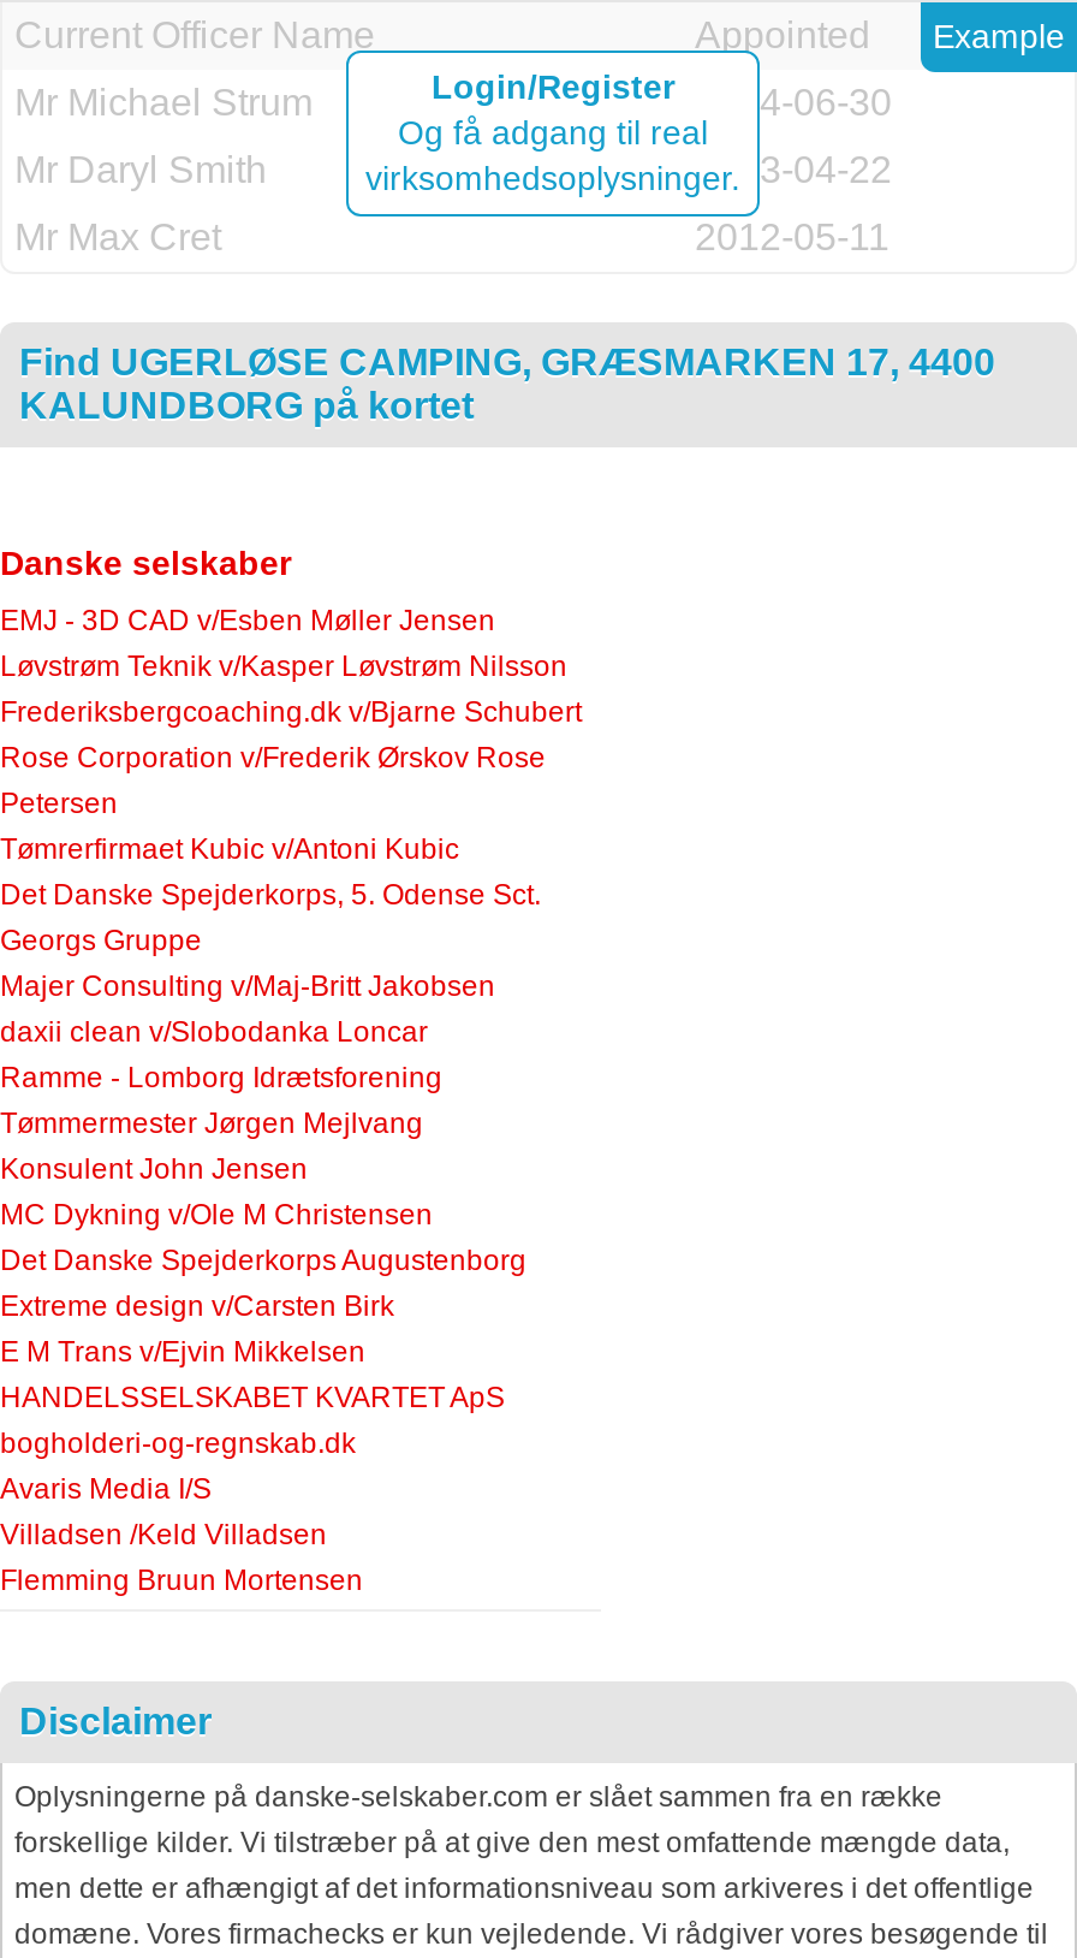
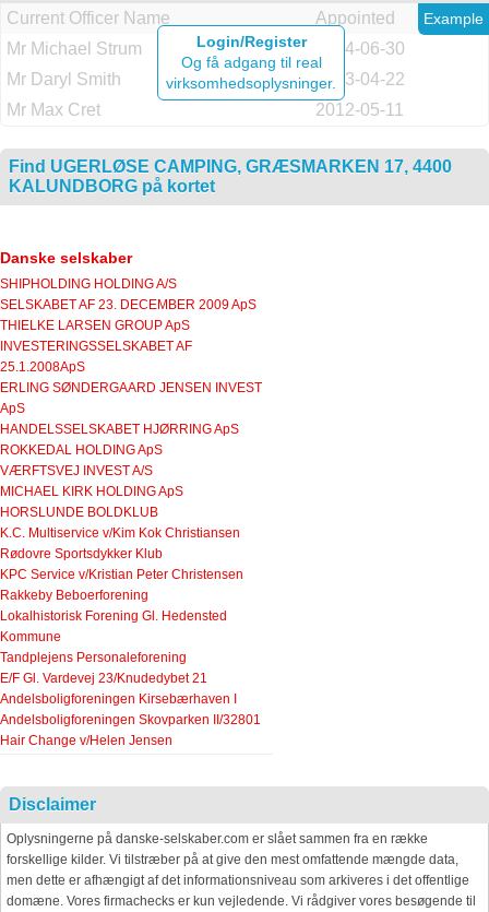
- EMJ - 3D CAD v/Esben Møller Jensen
- Løvstrøm Teknik v/Kasper Løvstrøm Nilsson
- Frederiksbergcoaching.dk v/Bjarne Schubert
- Rose Corporation v/Frederik Ørskov Rose
- Petersen
- Tømrerfirmaet Kubic v/Antoni Kubic
- Det Danske Spejderkorps, 5. Odense Sct.
- Georgs Gruppe
- Majer Consulting v/Maj-Britt Jakobsen
- daxii clean v/Slobodanka Loncar
- Ramme - Lomborg Idrætsforening
- Tømmermester Jørgen Mejlvang
- Konsulent John Jensen
- MC Dykning v/Ole M Christensen
- Det Danske Spejderkorps Augustenborg
- Extreme design v/Carsten Birk
- E M Trans v/Ejvin Mikkelsen
- HANDELSSELSKABET KVARTET ApS
- bogholderi-og-regnskab.dk
- Avaris Media I/S
- Villadsen /Keld Villadsen
- Flemming Bruun Mortensen
+ SHIPHOLDING HOLDING A/S
+ SELSKABET AF 23. DECEMBER 2009 ApS
+ THIELKE LARSEN GROUP ApS
+ INVESTERINGSSELSKABET AF
+ 25.1.2008ApS
+ ERLING SØNDERGAARD JENSEN INVEST
+ ApS
+ HANDELSSELSKABET HJØRRING ApS
+ ROKKEDAL HOLDING ApS
+ VÆRFTSVEJ INVEST A/S
+ MICHAEL KIRK HOLDING ApS
+ HORSLUNDE BOLDKLUB
+ K.C. Multiservice v/Kim Kok Christiansen
+ Rødovre Sportsdykker Klub
+ KPC Service v/Kristian Peter Christensen
+ Rakkeby Beboerforening
+ Lokalhistorisk Forening Gl. Hedensted
+ Kommune
+ Tandplejens Personaleforening
+ E/F Gl. Vardevej 23/Knudedybet 21
+ Andelsboligforeningen Kirsebærhaven I
+ Andelsboligforeningen Skovparken II/32801
+ Hair Change v/Helen Jensen
